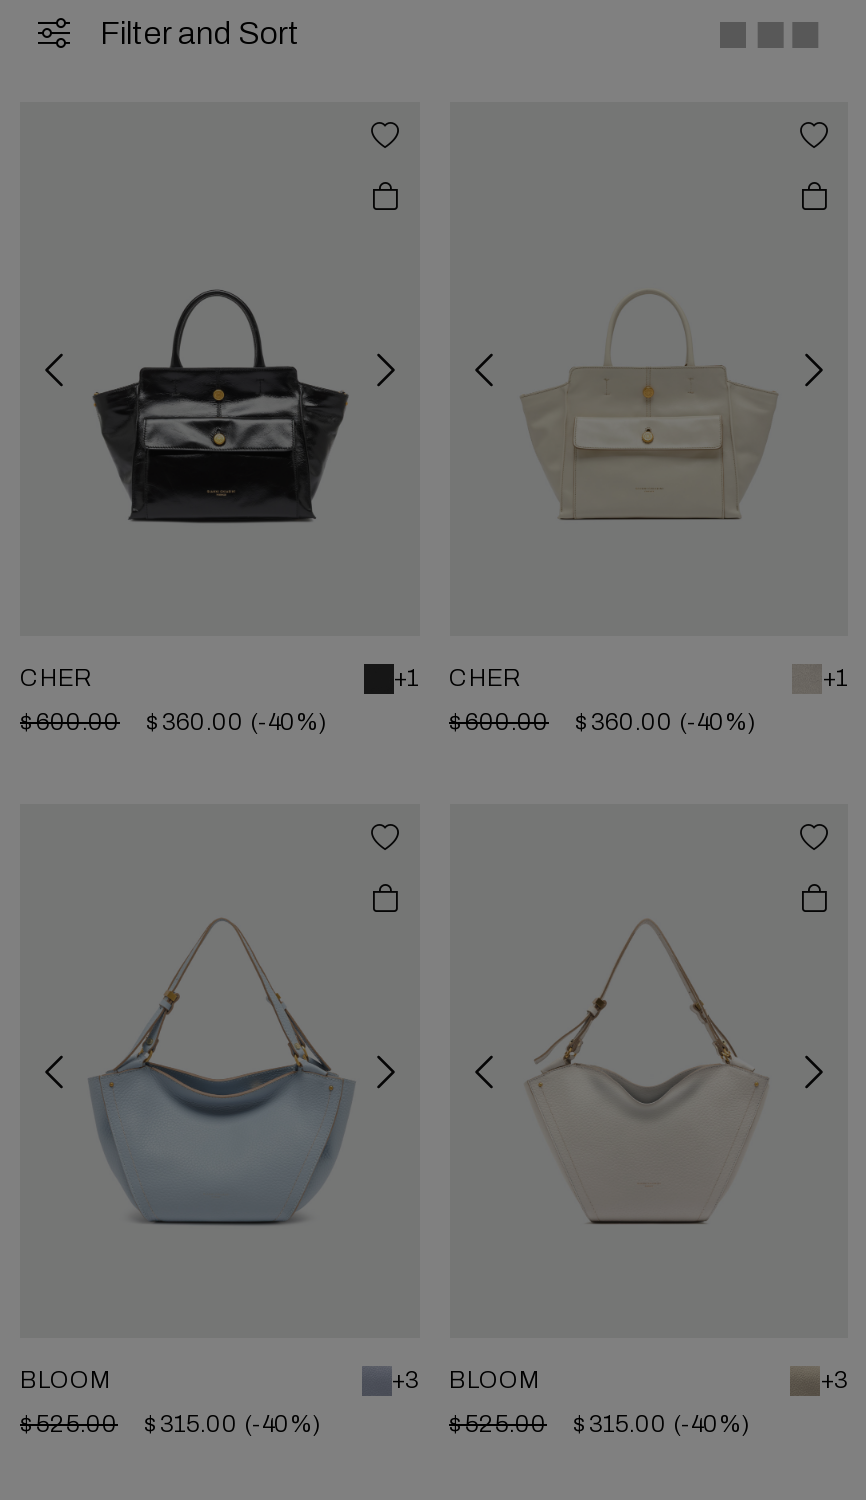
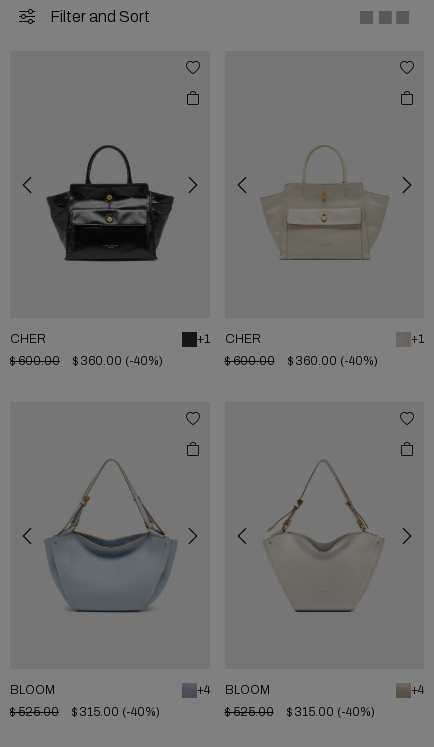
- +3 BLOOM
+ +4 BLOOM

- +3
+ +4
